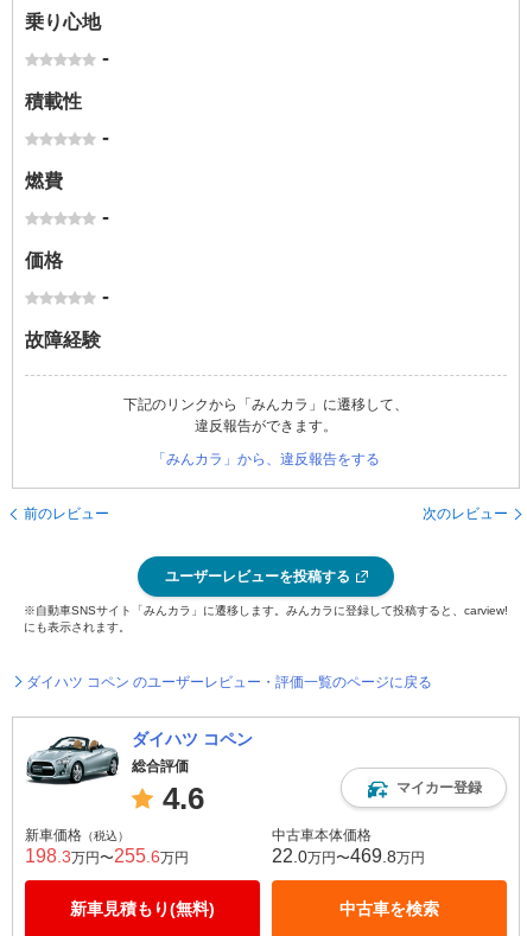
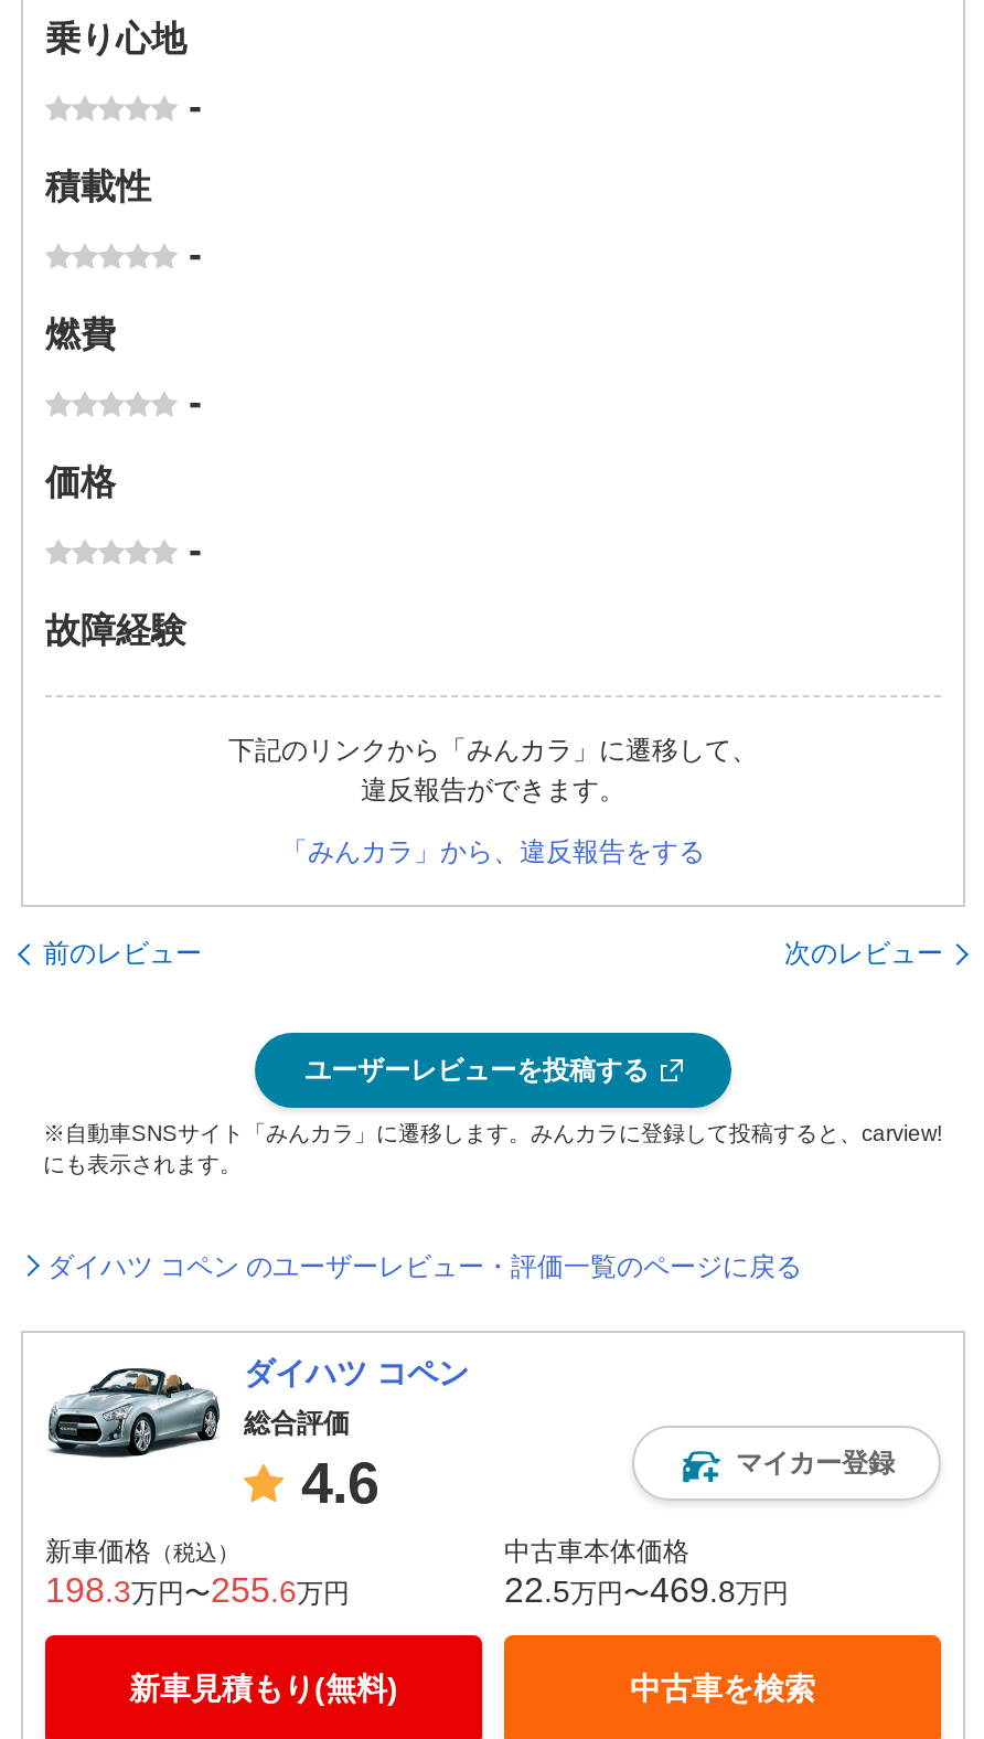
- 22.0万円〜469.8万円
+ 22.5万円〜469.8万円
